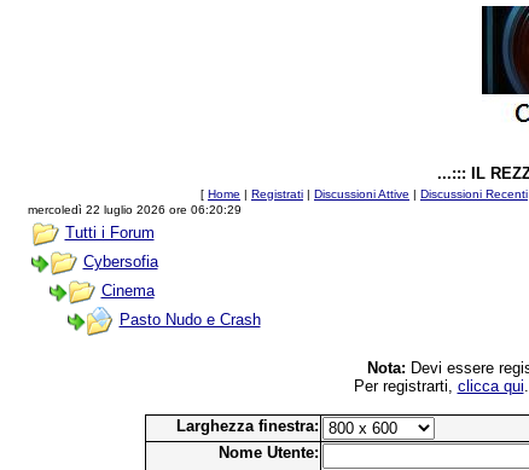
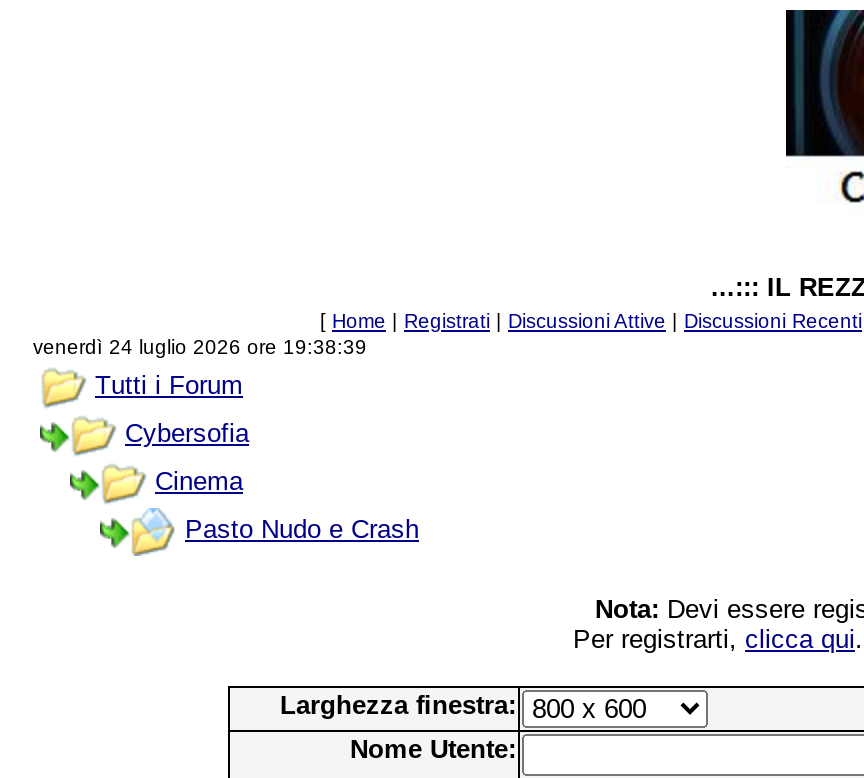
- mercoledì 22 luglio 2026 ore 06:20:29
+ venerdì 24 luglio 2026 ore 19:38:39
